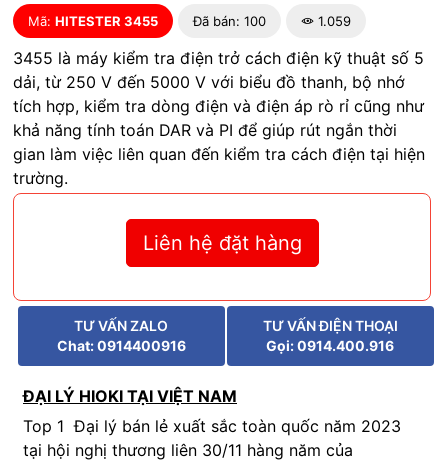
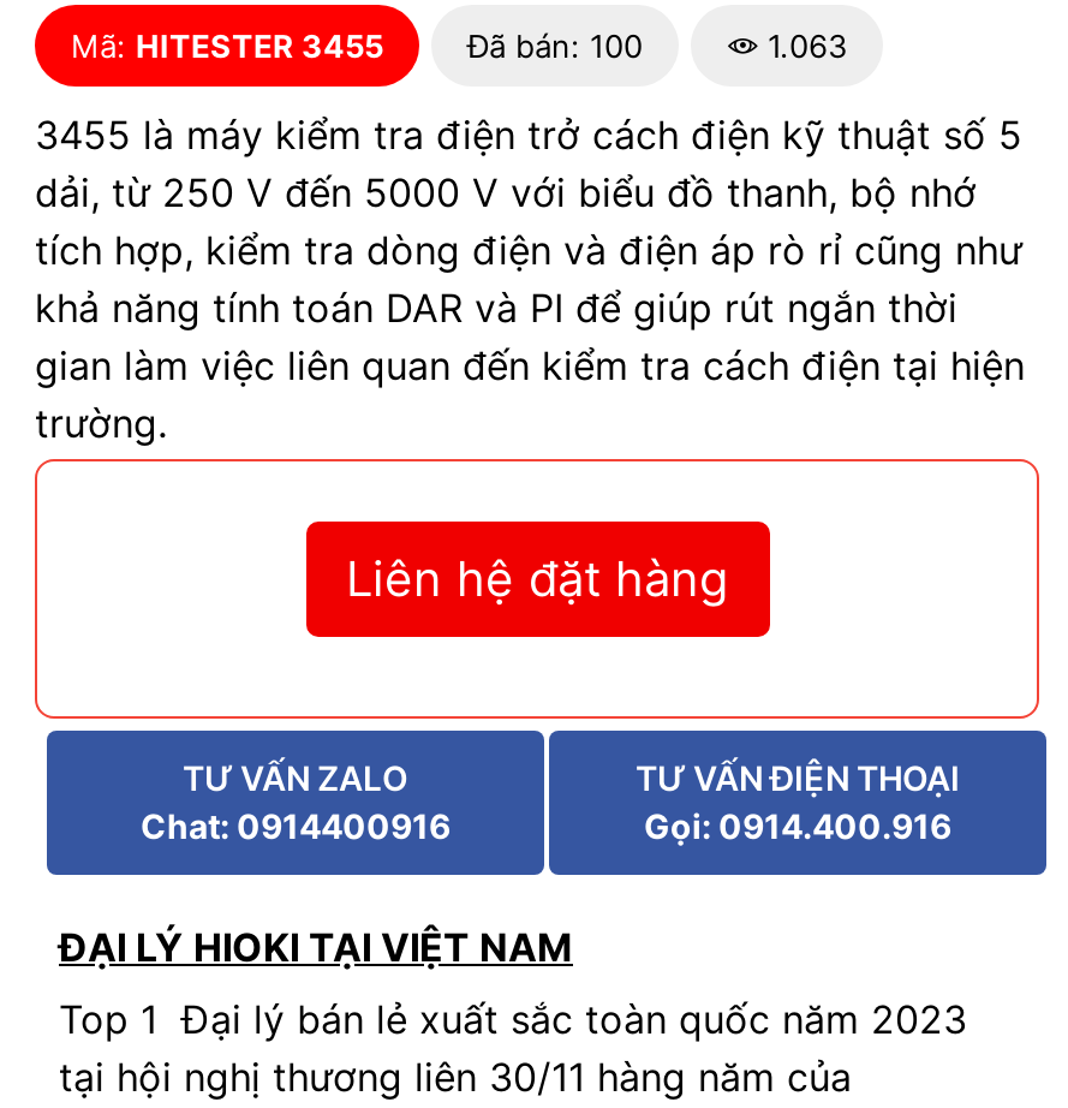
- 1.059
+ 1.063
